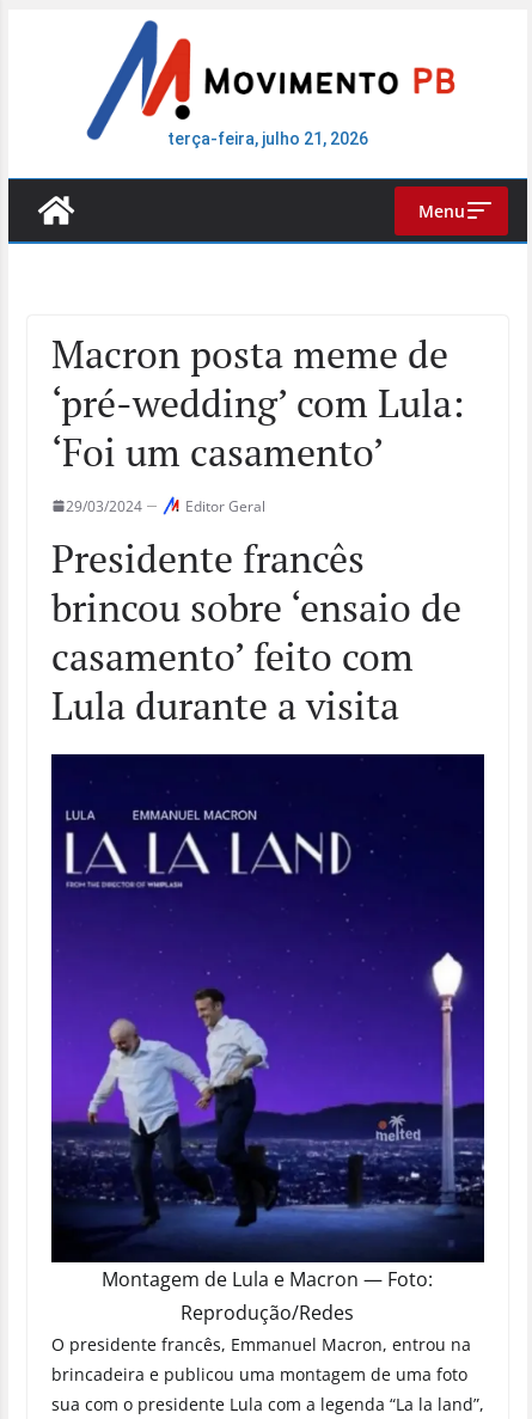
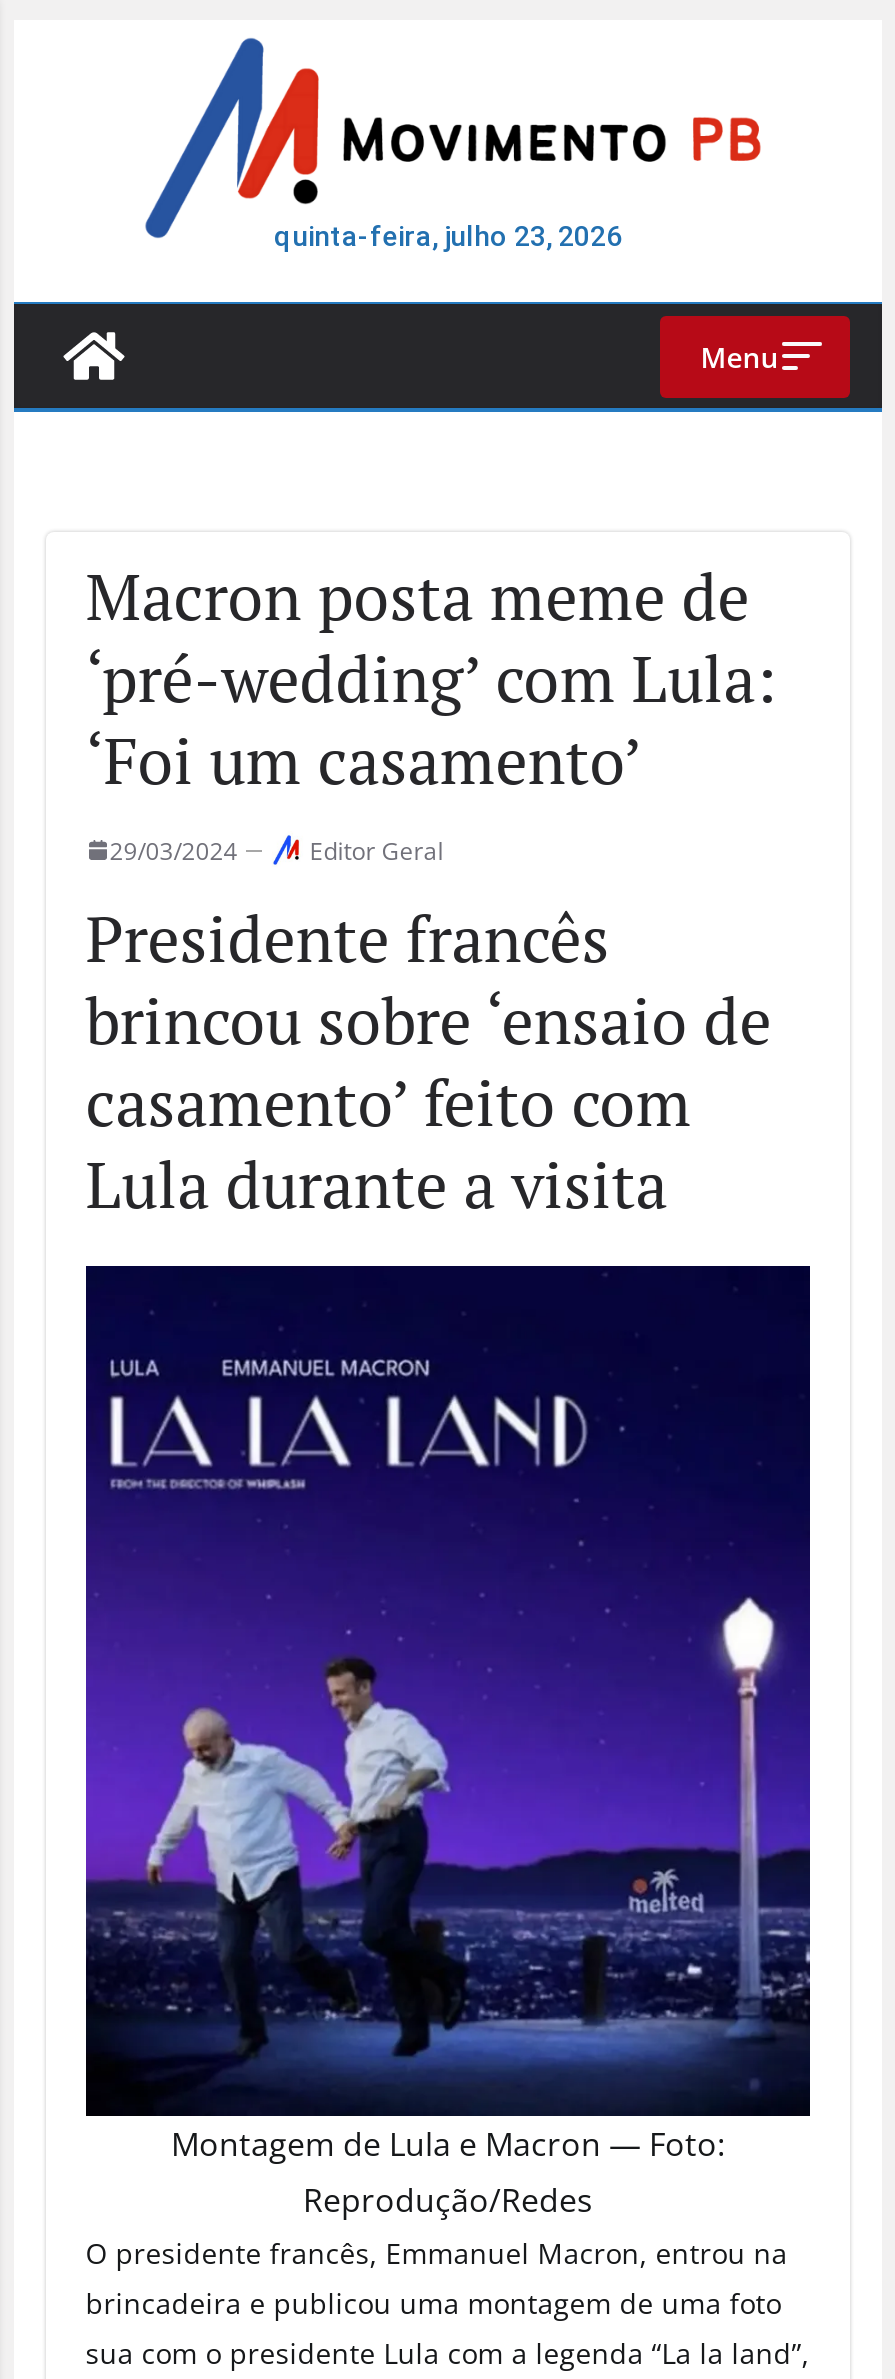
- terça-feira, julho 21, 2026
+ quinta-feira, julho 23, 2026
